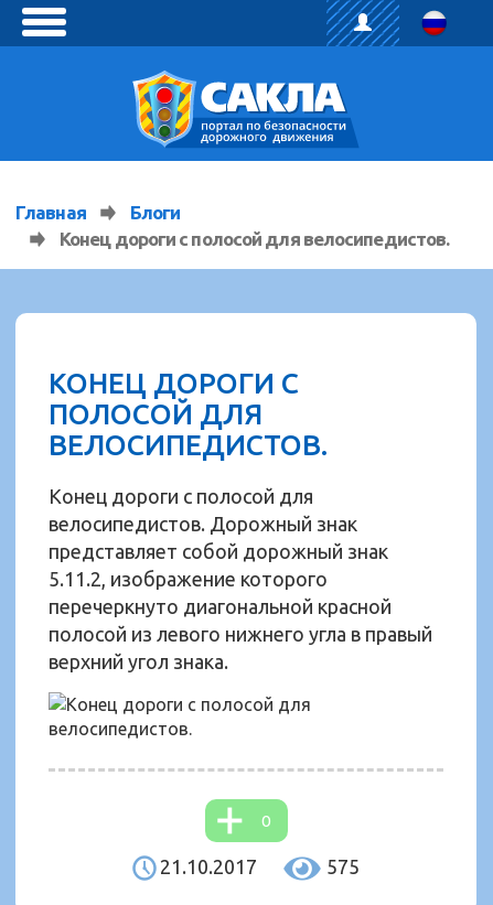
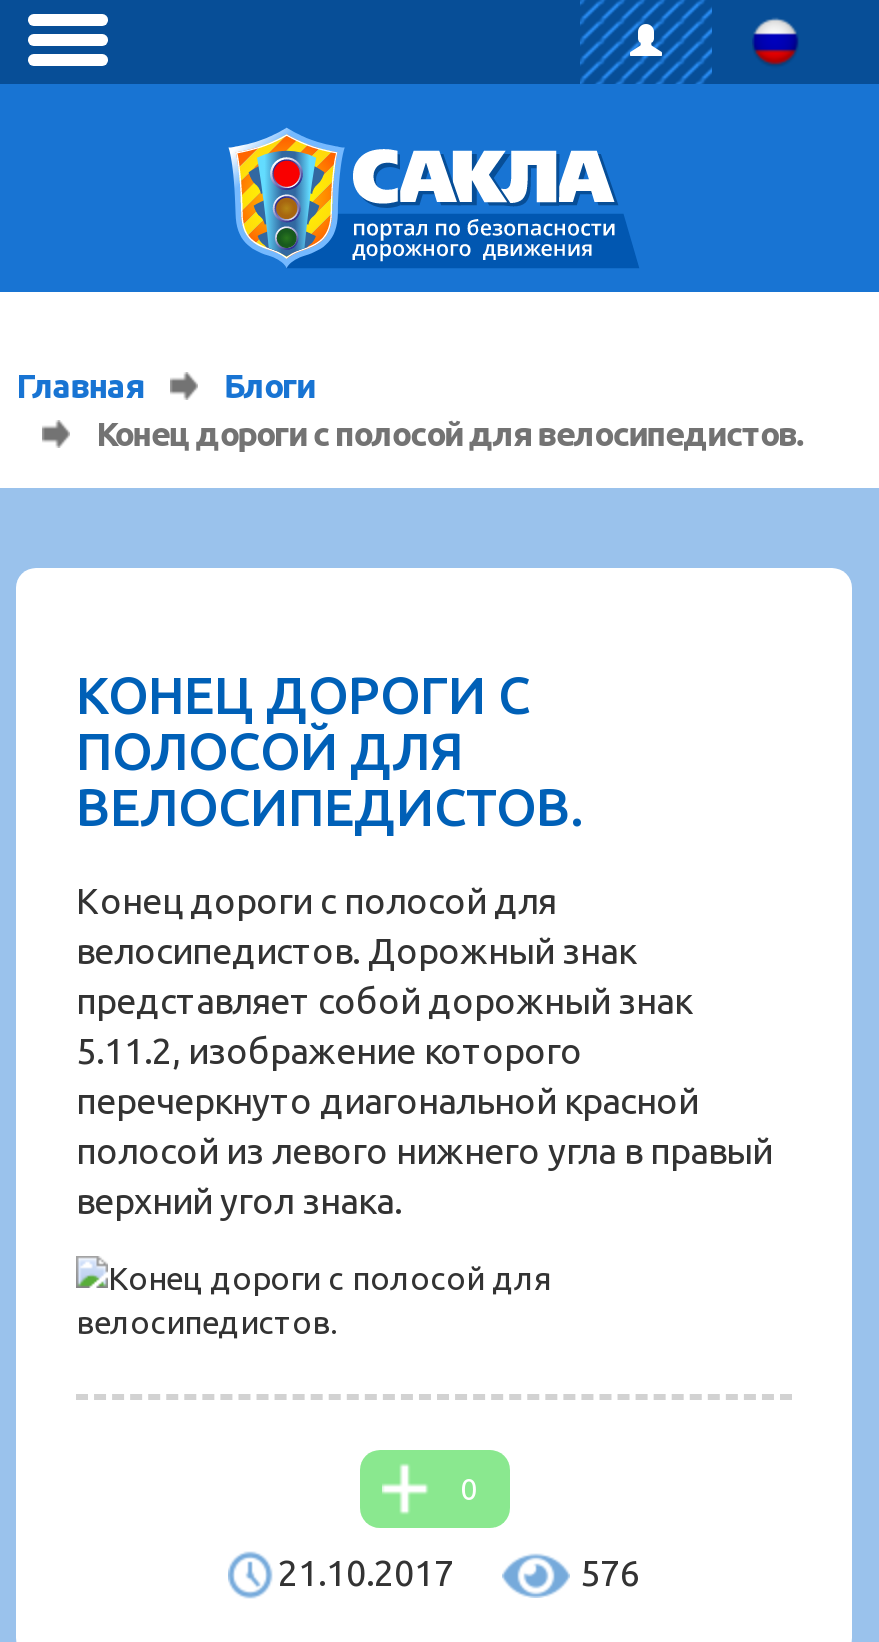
- 575
+ 576
